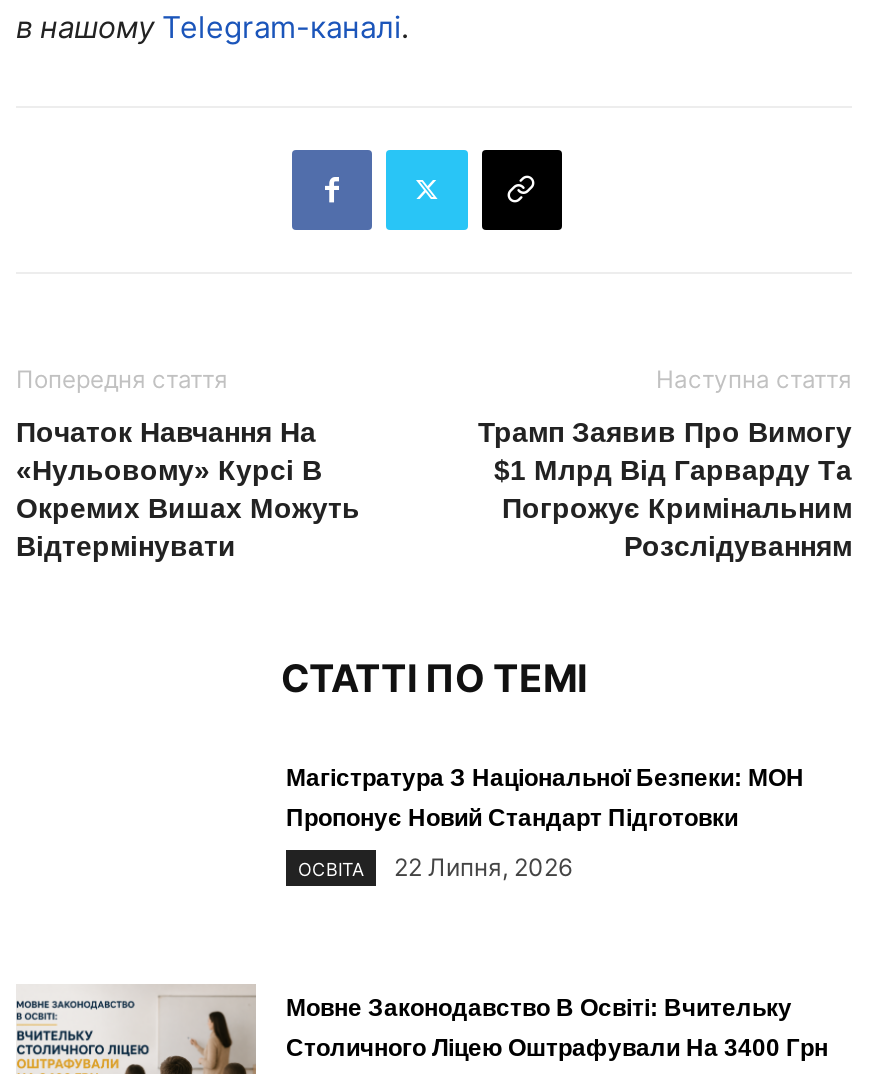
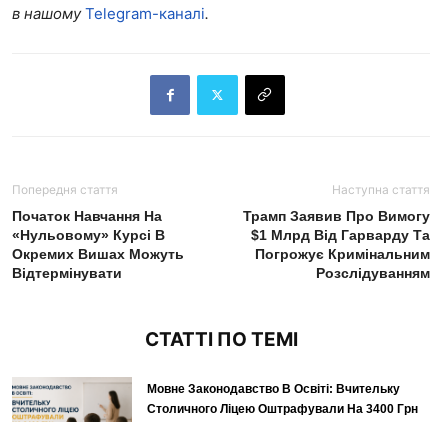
- Магістратура З Національної Безпеки: МОН
- Пропонує Новий Стандарт Підготовки
- ОСВІТА
- 22 Липня, 2026
